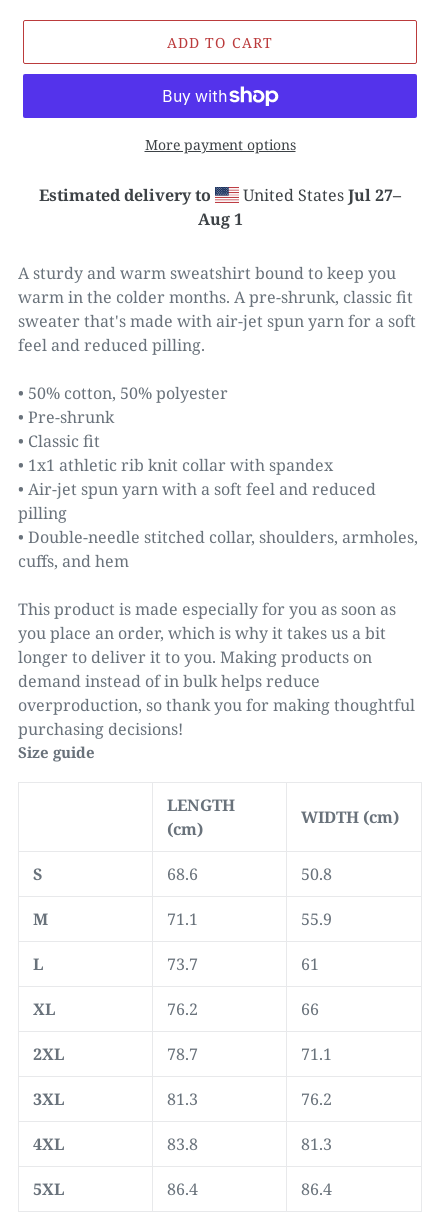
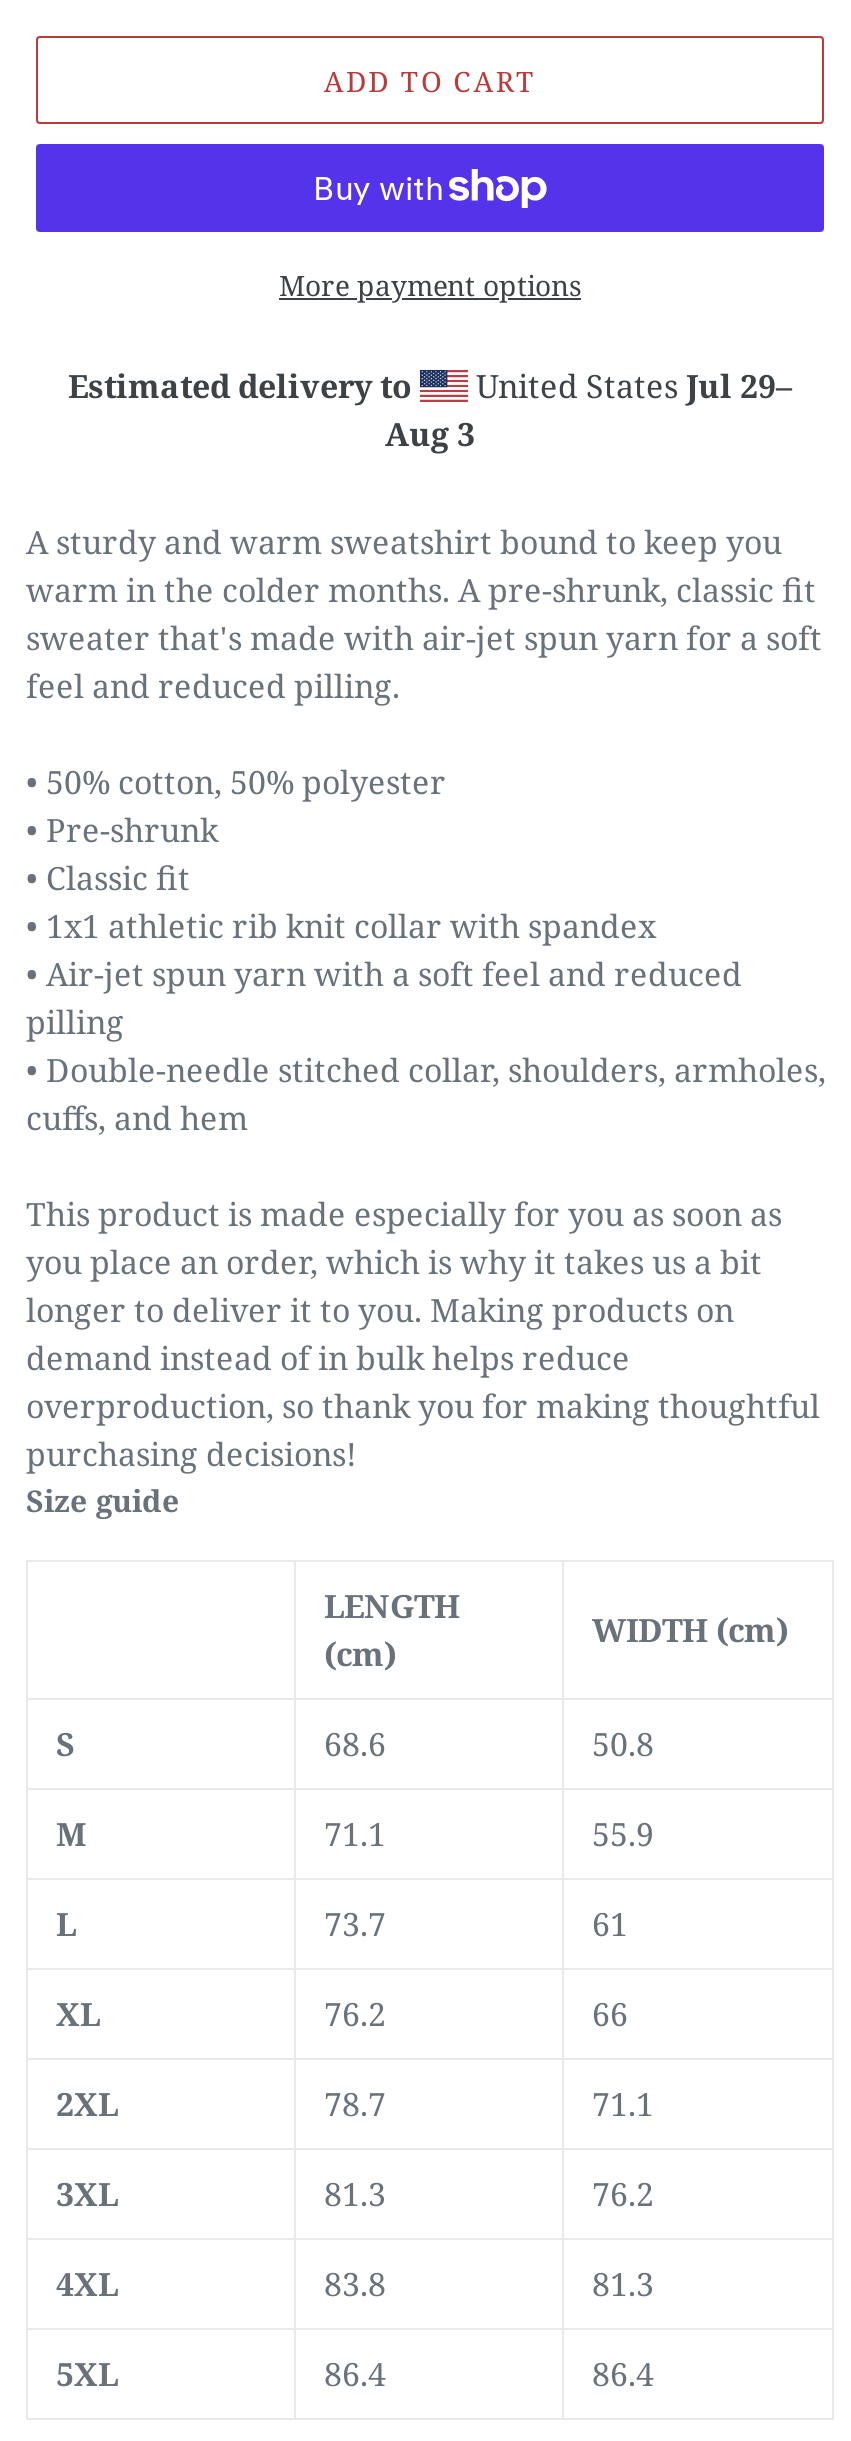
- United States Jul 27–
+ United States Jul 29–

- Aug 1
+ Aug 3
